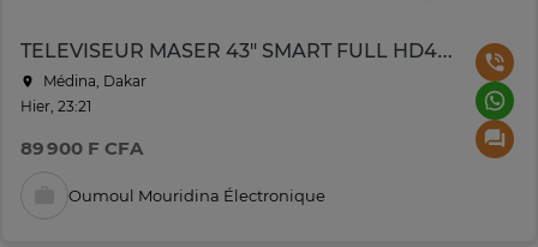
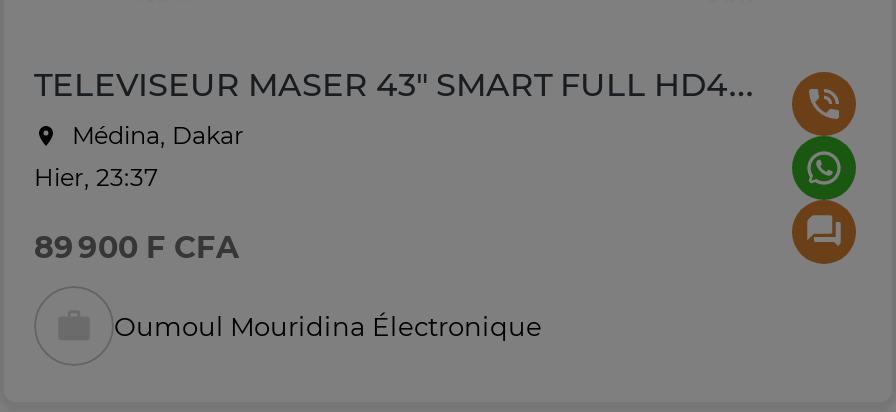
- Hier, 23:21
+ Hier, 23:37
